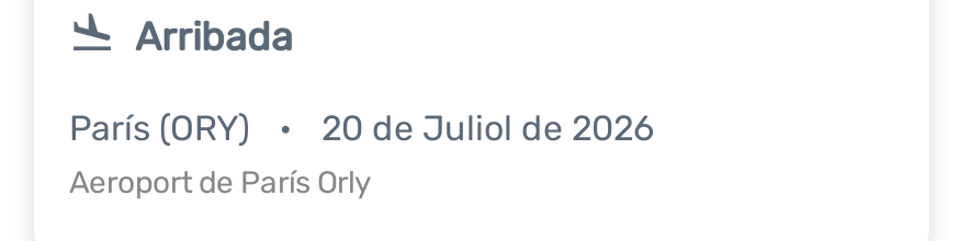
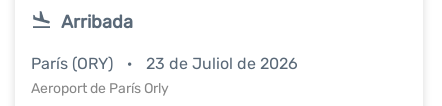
- París (ORY) 20 de Juliol de 2026
+ París (ORY) 23 de Juliol de 2026
